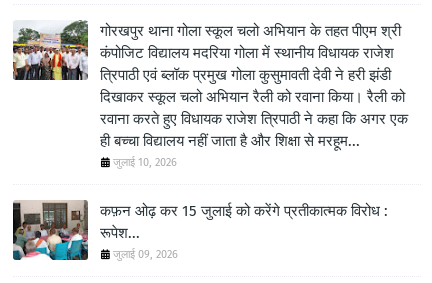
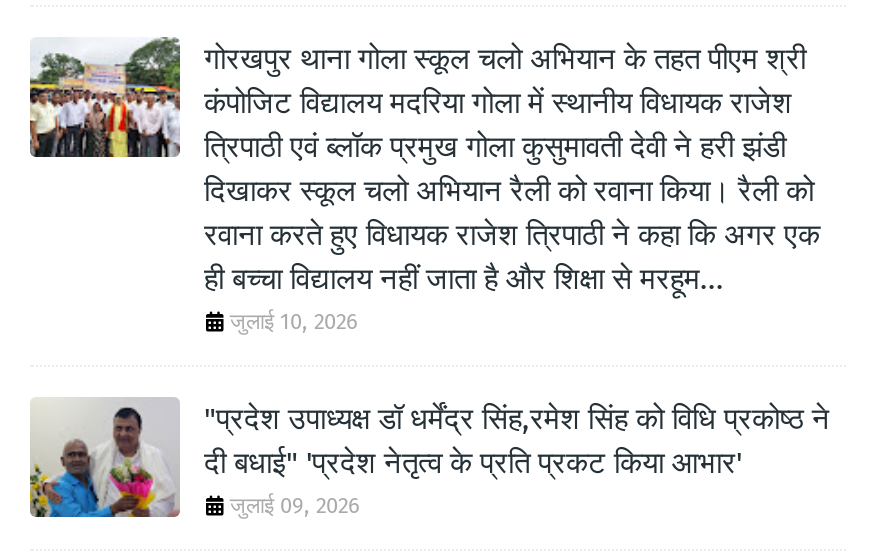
- [image]
- कफ़न ओढ़ कर 15 जुलाई को करेंगे प्रतीकात्मक विरोध :
- रूपेश...
+ [image]
+ "प्रदेश उपाध्यक्ष डॉ धर्मेंद्र सिंह,रमेश सिंह को विधि प्रकोष्ठ ने
+ दी बधाई" 'प्रदेश नेतृत्व के प्रति प्रकट किया आभार'
